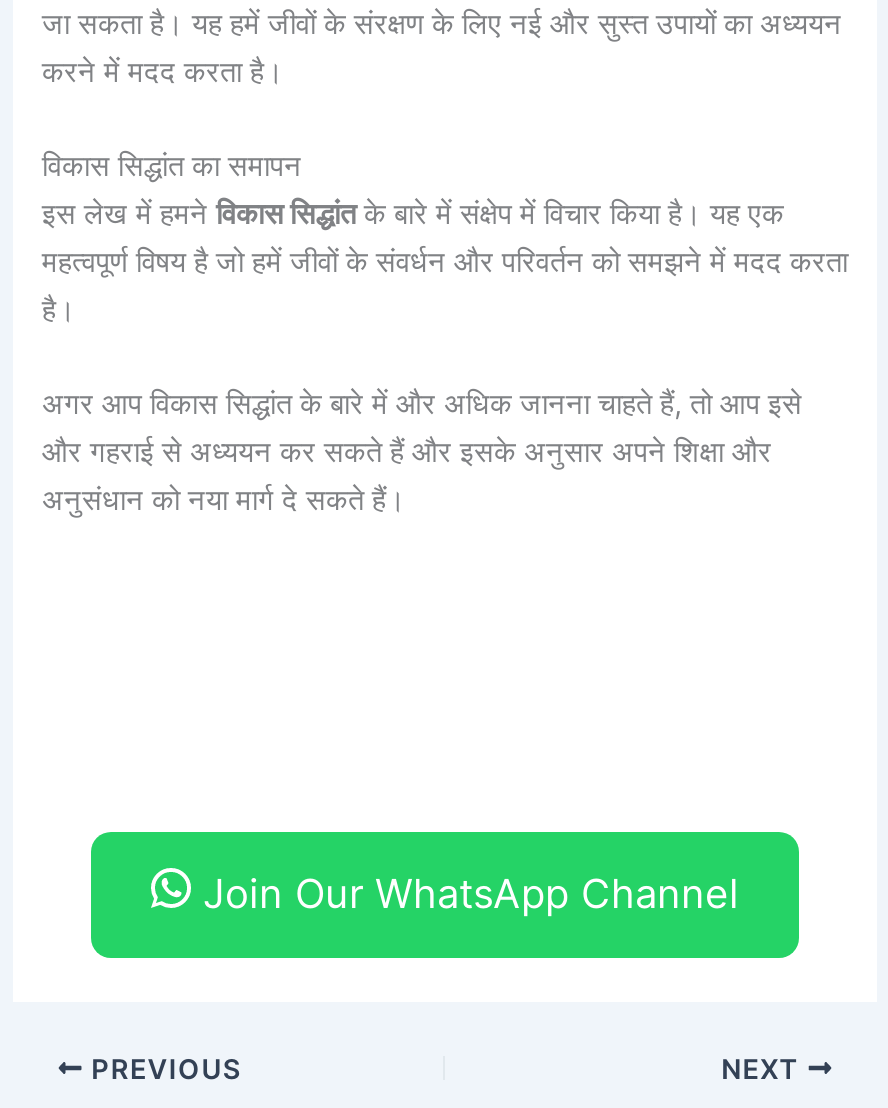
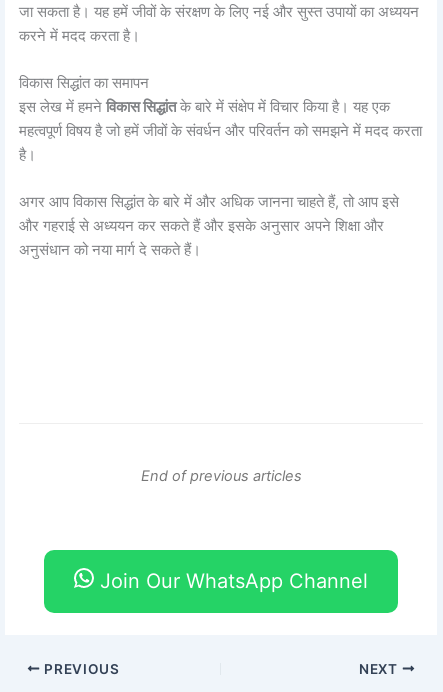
+ End of previous articles
